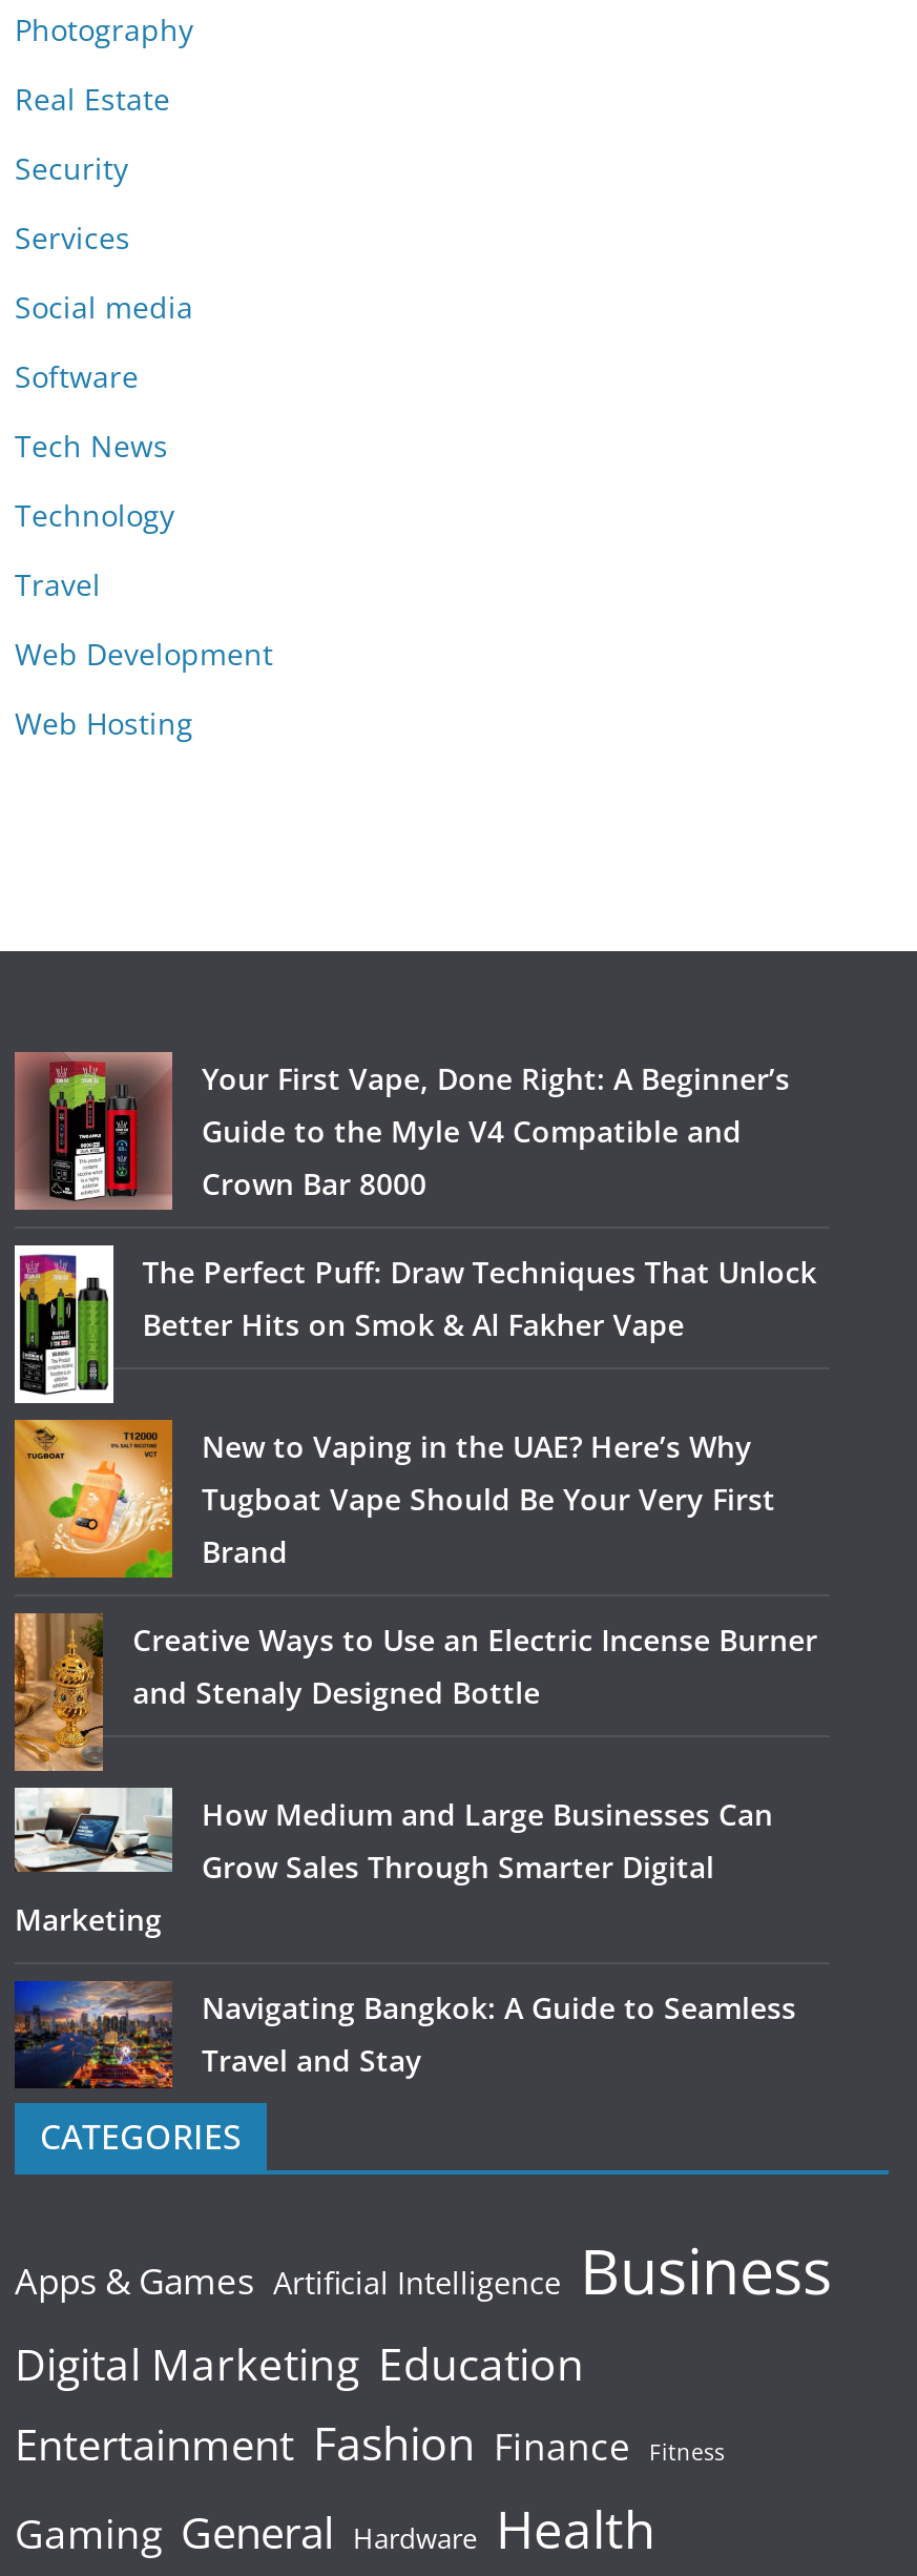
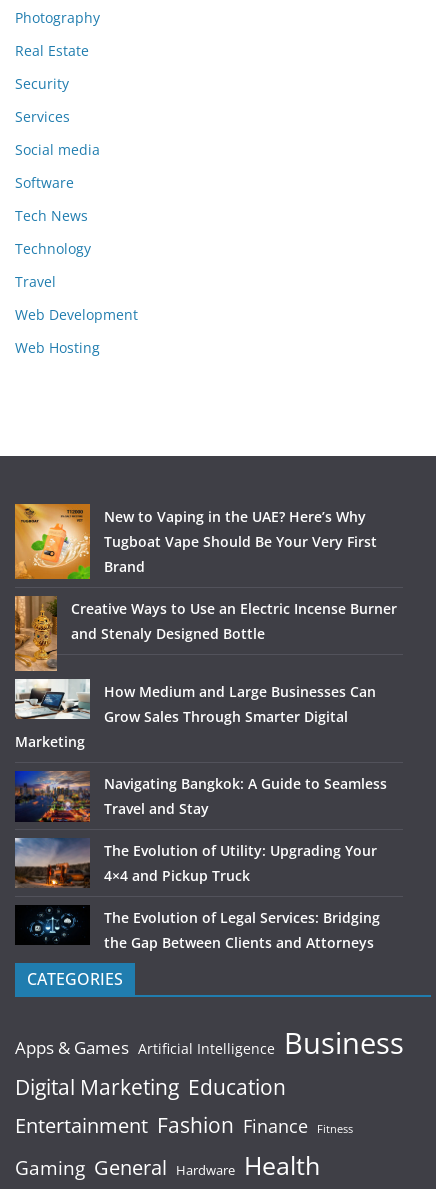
- [image]
- Your First Vape, Done Right: A Beginner’s
- Guide to the Myle V4 Compatible and
- Crown Bar 8000
- The Perfect Puff: Draw Techniques That Unlock
- Better Hits on Smok & Al Fakher Vape

- [image]

moved up: [image] | New to Vaping in the UAE? Here’s Why | Tugboat Vape Should Be Your Very First | ... | Navigating Bangkok: A Guide to Seamless | Travel and Stay

+ [image]
+ The Evolution of Utility: Upgrading Your
+ 4×4 and Pickup Truck
+ The Evolution of Legal Services: Bridging
+ the Gap Between Clients and Attorneys

+ [image]
